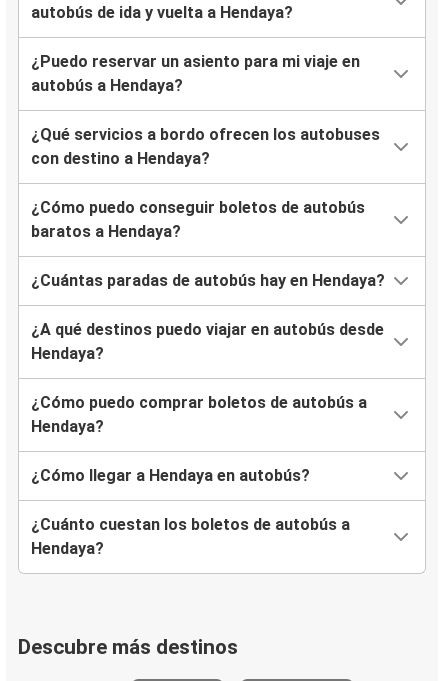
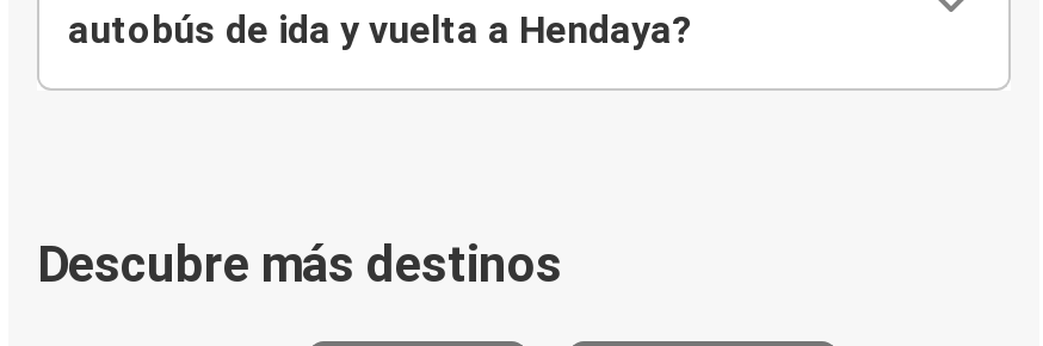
- ¿Puedo reservar un asiento para mi viaje en
- autobús a Hendaya?
- ¿Qué servicios a bordo ofrecen los autobuses
- con destino a Hendaya?
- ¿Cómo puedo conseguir boletos de autobús
- baratos a Hendaya?
- ¿Cuántas paradas de autobús hay en Hendaya?
- ¿A qué destinos puedo viajar en autobús desde
- Hendaya?
- ¿Cómo puedo comprar boletos de autobús a
- Hendaya?
- ¿Cómo llegar a Hendaya en autobús?
- ¿Cuánto cuestan los boletos de autobús a
- Hendaya?
